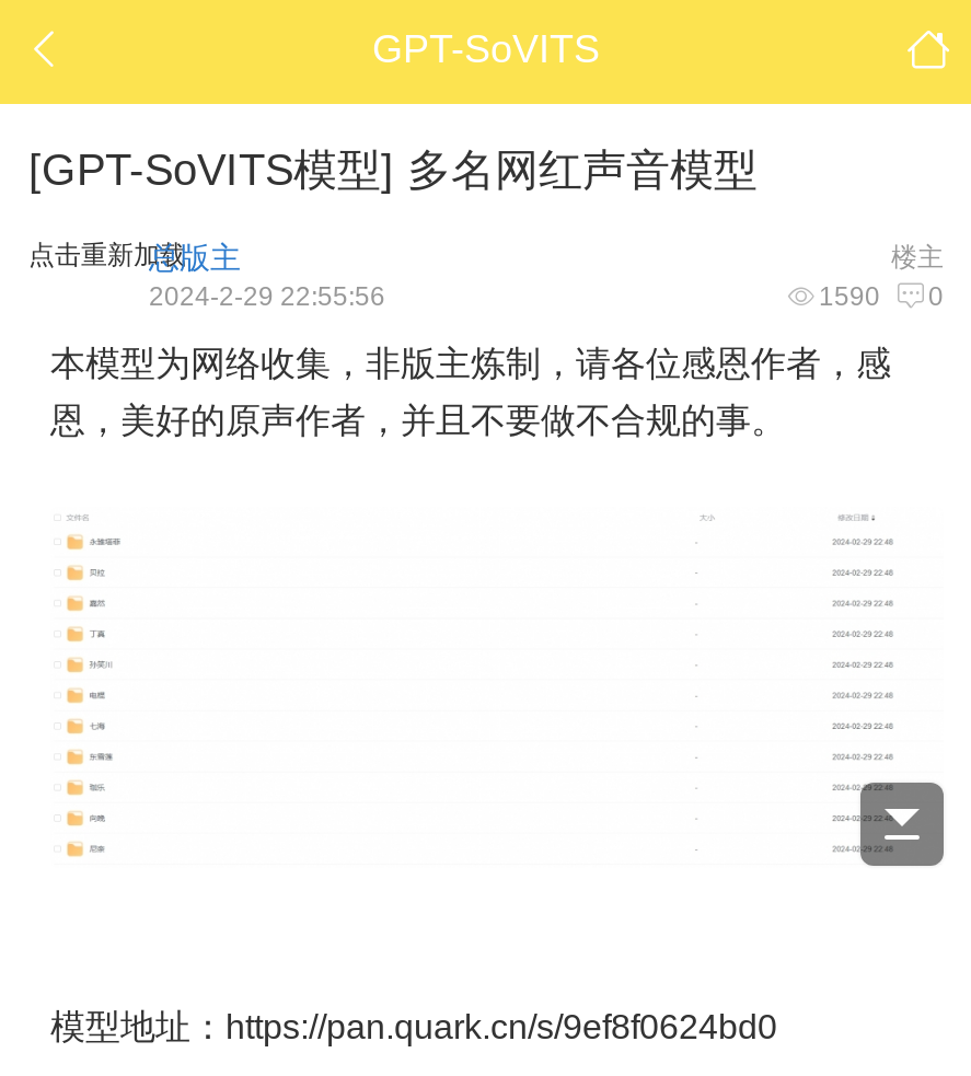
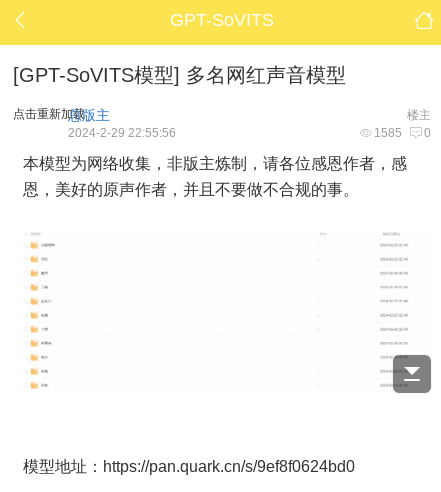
- 1590 0
+ 1585 0
